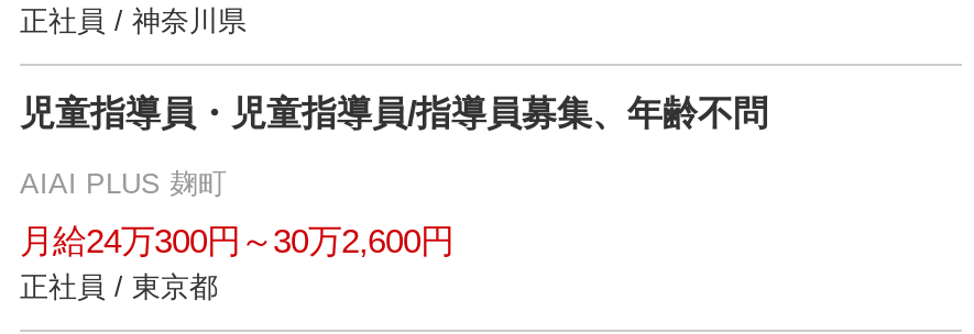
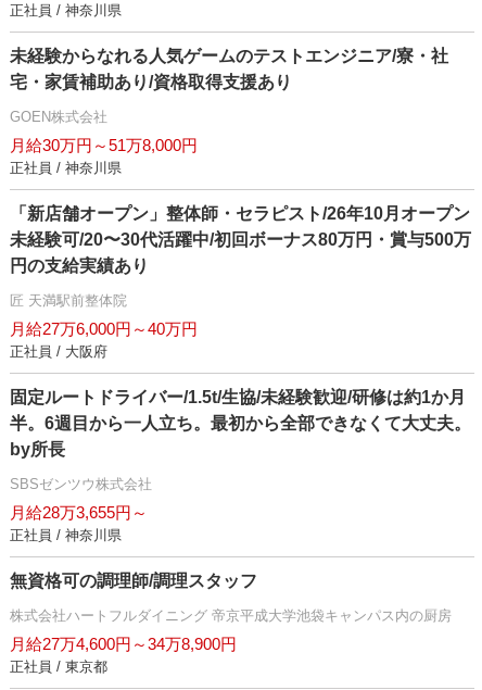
- 児童指導員・児童指導員/指導員募集、年齢不問
- AIAI PLUS 麹町
- 月給24万300円～30万2,600円
+ 未経験からなれる人気ゲームのテストエンジニア/寮・社
+ 宅・家賃補助あり/資格取得支援あり
+ GOEN株式会社
+ 月給30万円～51万8,000円
+ 正社員 / 神奈川県
+ 「新店舗オープン」整体師・セラピスト/26年10月オープン
+ 未経験可/20〜30代活躍中/初回ボーナス80万円・賞与500万
+ 円の支給実績あり
+ 匠 天満駅前整体院
+ 月給27万6,000円～40万円
+ 正社員 / 大阪府
+ 固定ルートドライバー/1.5t/生協/未経験歓迎/研修は約1か月
+ 半。6週目から一人立ち。最初から全部できなくて大丈夫。
+ by所長
+ SBSゼンツウ株式会社
+ 月給28万3,655円～
+ 正社員 / 神奈川県
+ 無資格可の調理師/調理スタッフ
+ 株式会社ハートフルダイニング 帝京平成大学池袋キャンパス内の厨房
+ 月給27万4,600円～34万8,900円
